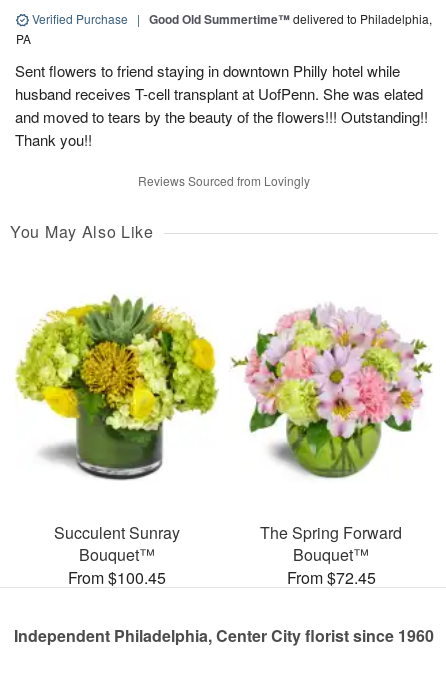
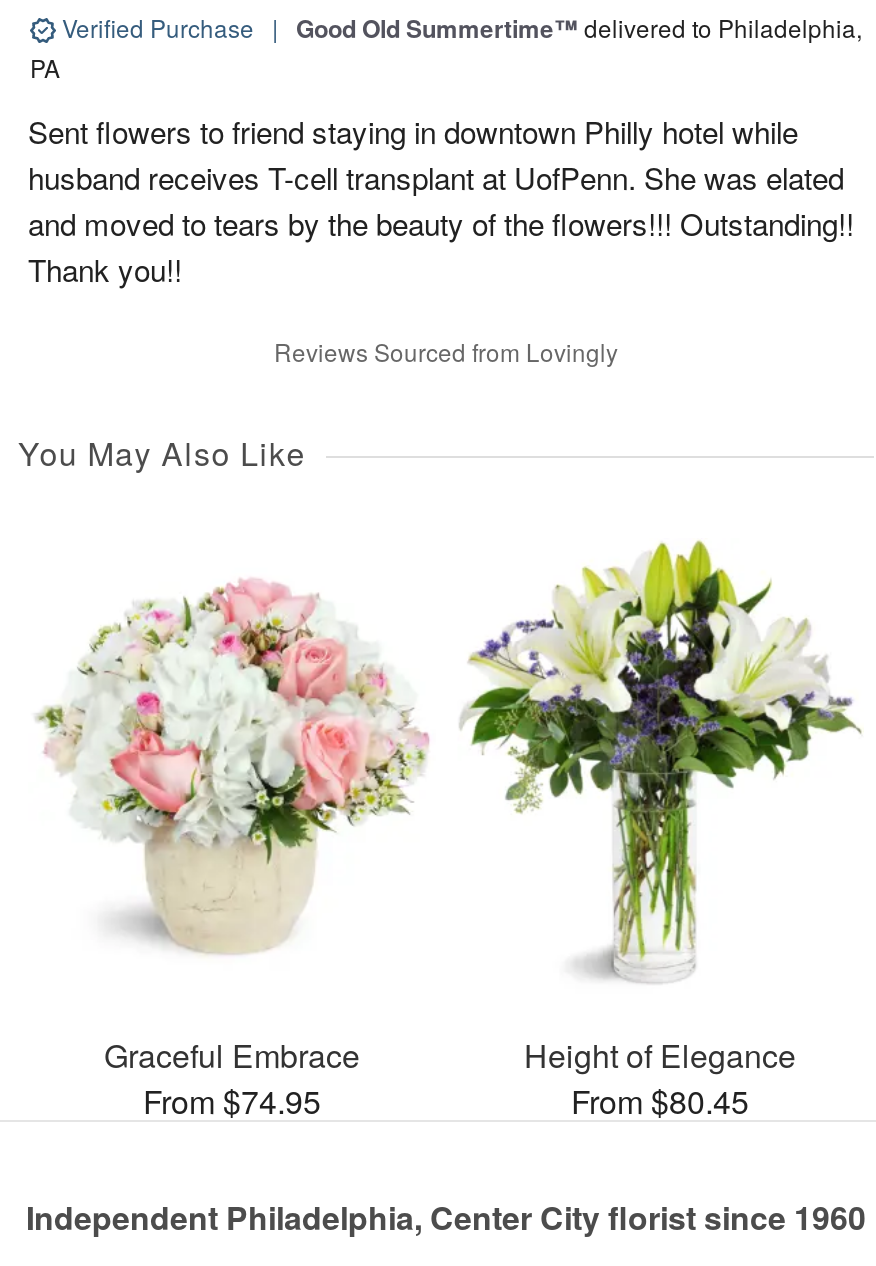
- [image]
- Succulent Sunray
- Bouquet™
- From $100.45
+ [image]
+ Graceful Embrace
+ From $74.95

- [image]
- The Spring Forward
- Bouquet™
- From $72.45
+ [image]
+ Height of Elegance
+ From $80.45
